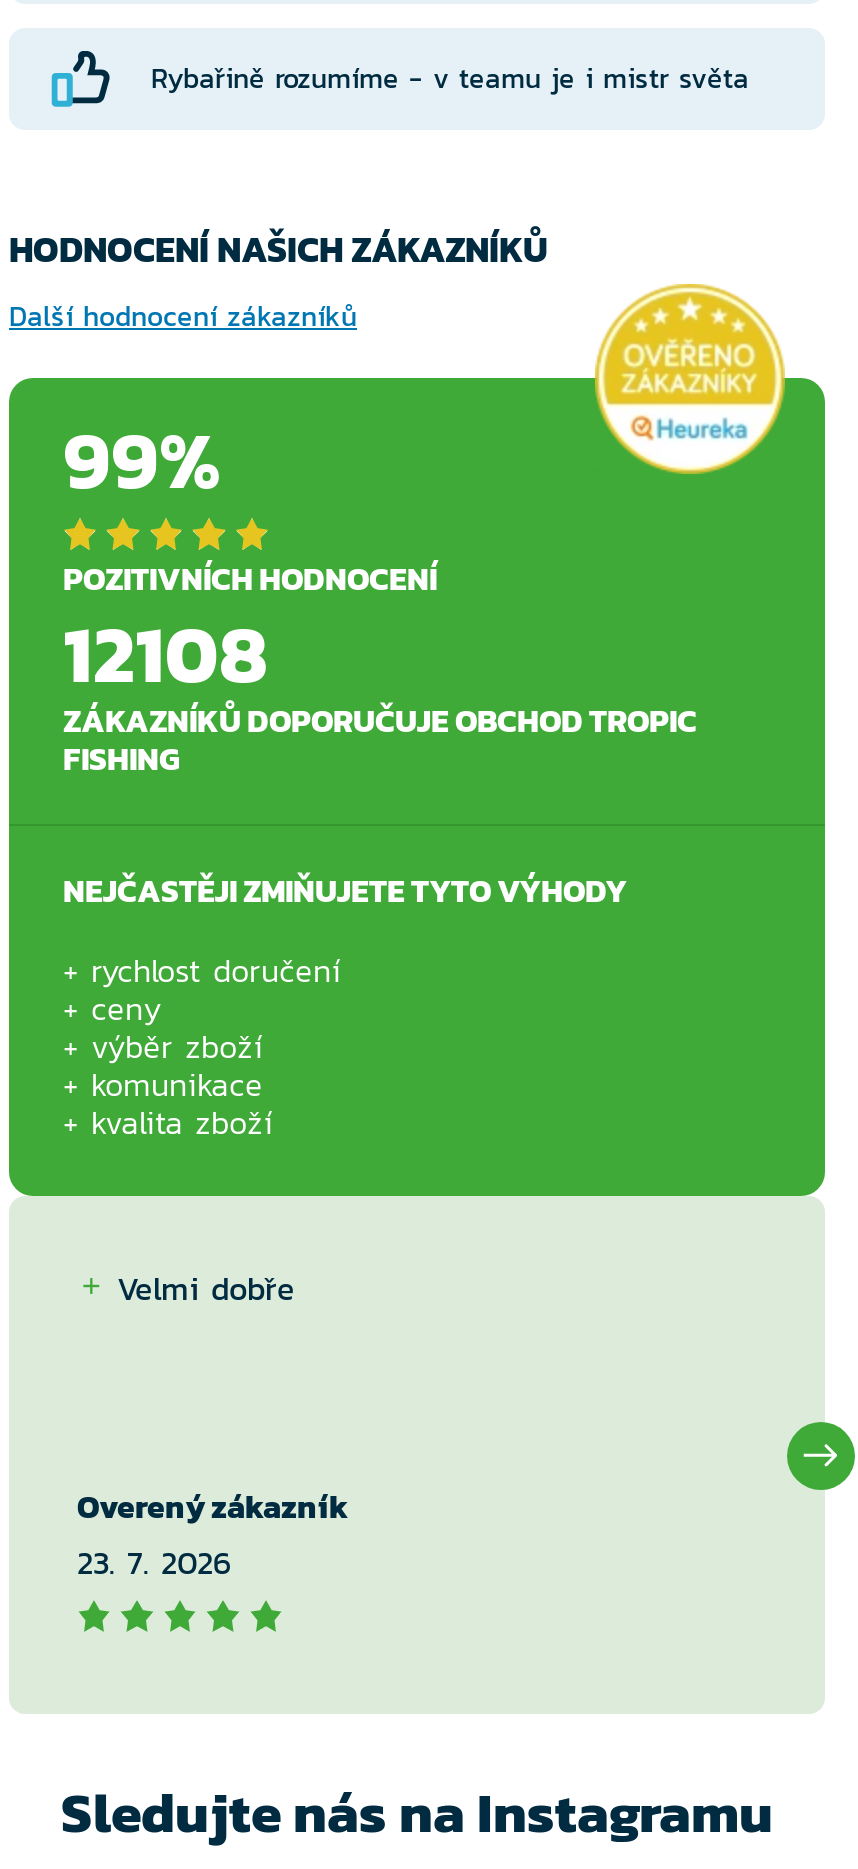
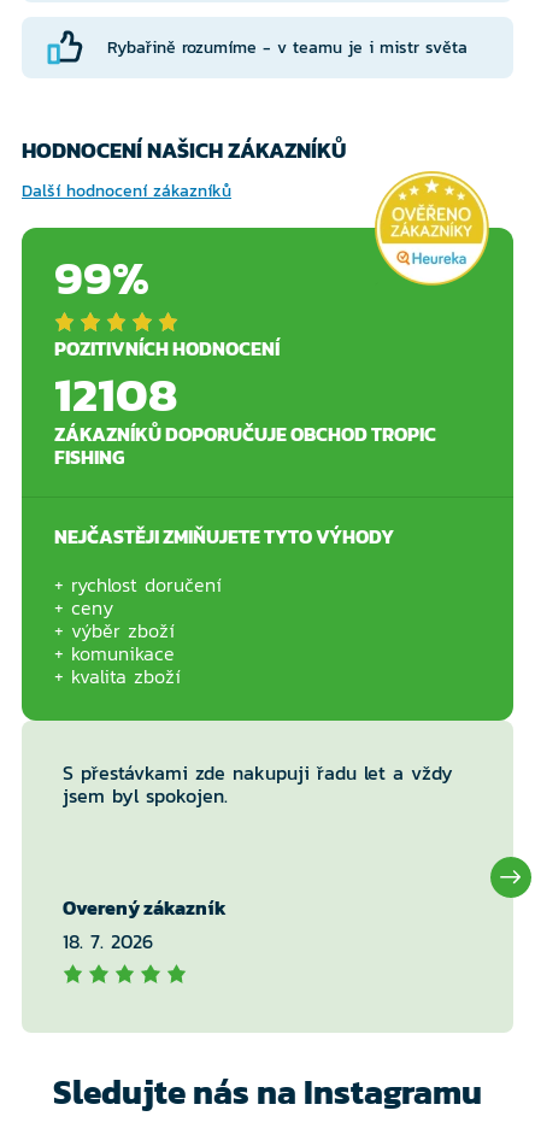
- Velmi dobře
+ S přestávkami zde nakupuji řadu let a vždy
+ jsem byl spokojen.

- 23. 7. 2026
+ 18. 7. 2026
